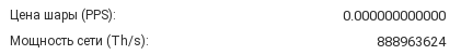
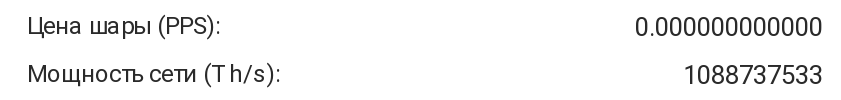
- 888963624
+ 1088737533
